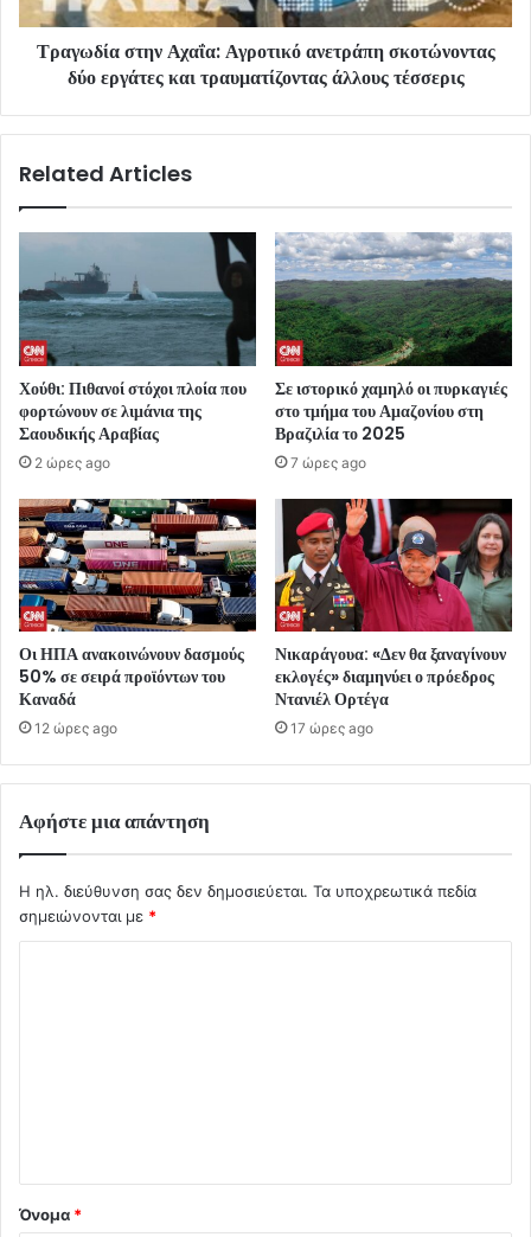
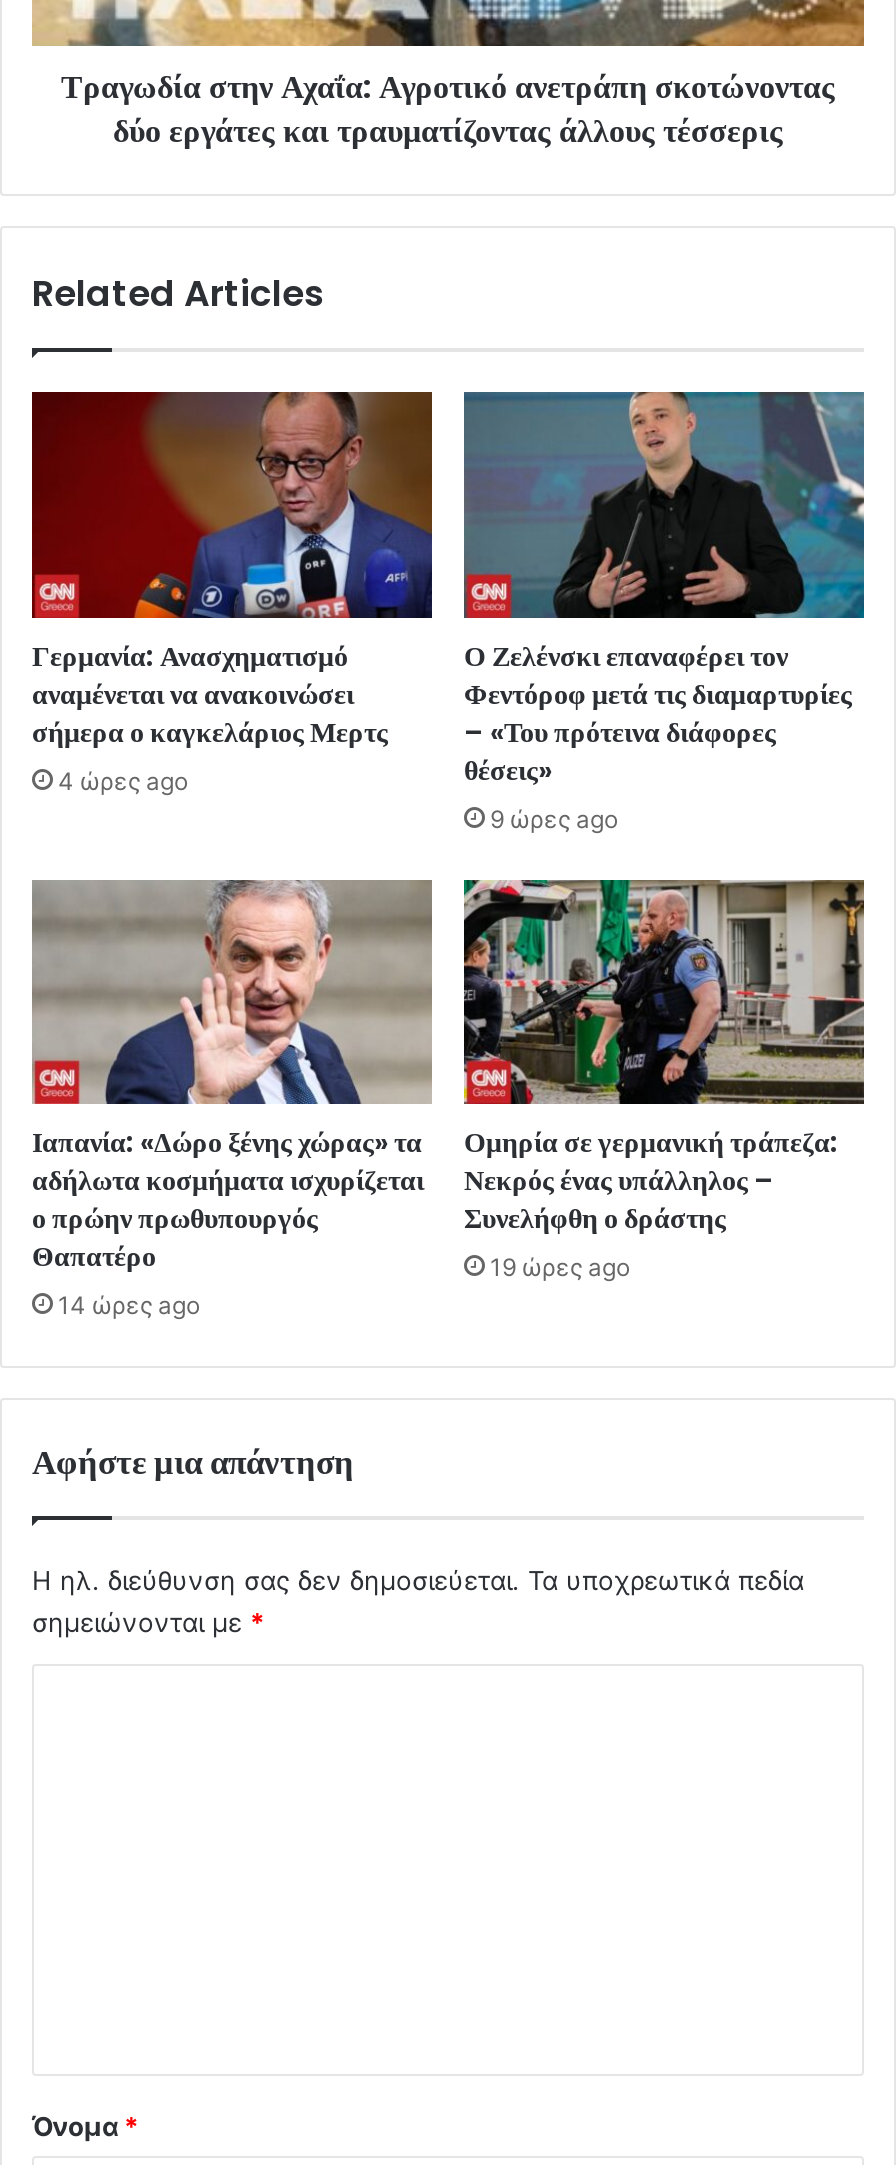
- [image]
- Χούθι: Πιθανοί στόχοι πλοία που
- φορτώνουν σε λιμάνια της
- Σαουδικής Αραβίας
- 2 ώρες ago
+ [image]
+ Γερμανία: Ανασχηματισμό
+ αναμένεται να ανακοινώσει
+ σήμερα ο καγκελάριος Μερτς
+ 4 ώρες ago

- [image]
- Σε ιστορικό χαμηλό οι πυρκαγιές
- στο τμήμα του Αμαζονίου στη
- Βραζιλία το 2025
- 7 ώρες ago
+ [image]
+ Ο Ζελένσκι επαναφέρει τον
+ Φεντόροφ μετά τις διαμαρτυρίες
+ – «Του πρότεινα διάφορες
+ θέσεις»
+ 9 ώρες ago

- [image]
- Οι ΗΠΑ ανακοινώνουν δασμούς
- 50% σε σειρά προϊόντων του
- Καναδά
- 12 ώρες ago
+ [image]
+ Ιαπανία: «Δώρο ξένης χώρας» τα
+ αδήλωτα κοσμήματα ισχυρίζεται
+ ο πρώην πρωθυπουργός
+ Θαπατέρο
+ 14 ώρες ago

- [image]
- Νικαράγουα: «Δεν θα ξαναγίνουν
- εκλογές» διαμηνύει ο πρόεδρος
- Ντανιέλ Ορτέγα
- 17 ώρες ago
+ [image]
+ Ομηρία σε γερμανική τράπεζα:
+ Νεκρός ένας υπάλληλος –
+ Συνελήφθη ο δράστης
+ 19 ώρες ago
